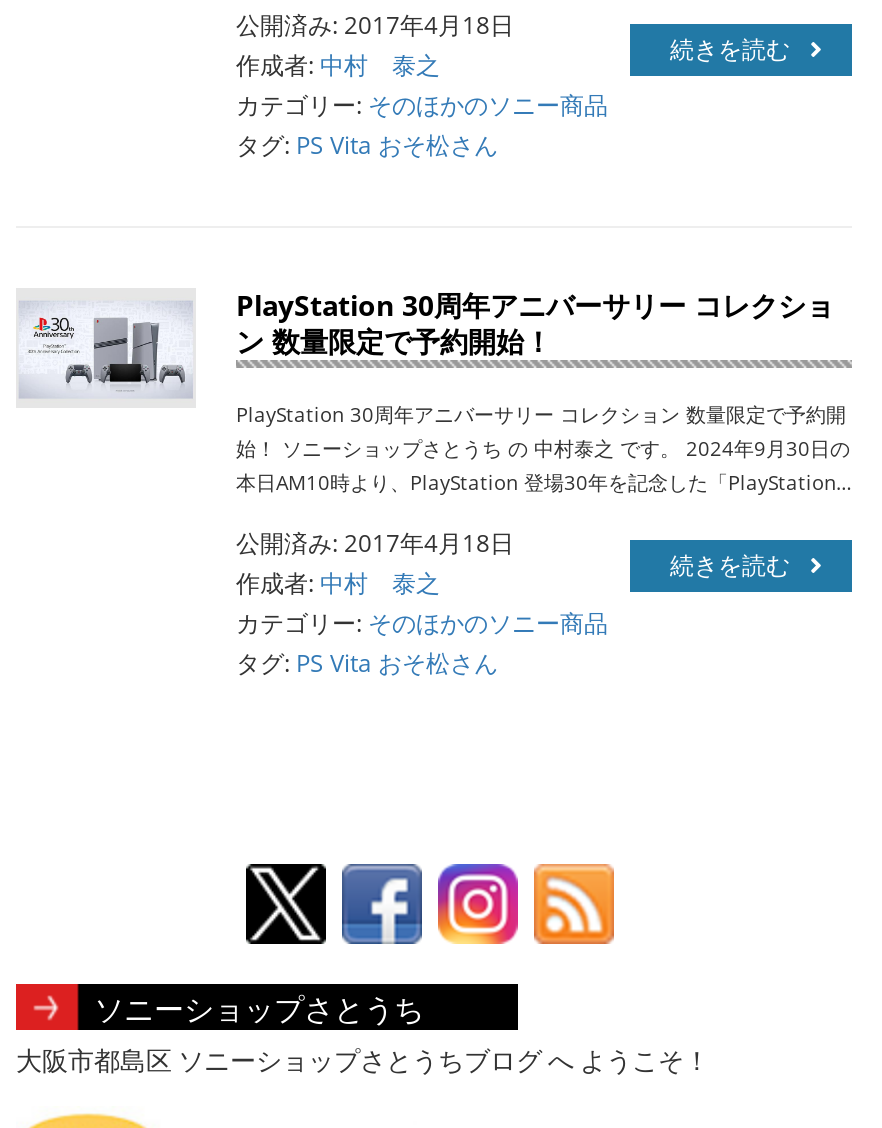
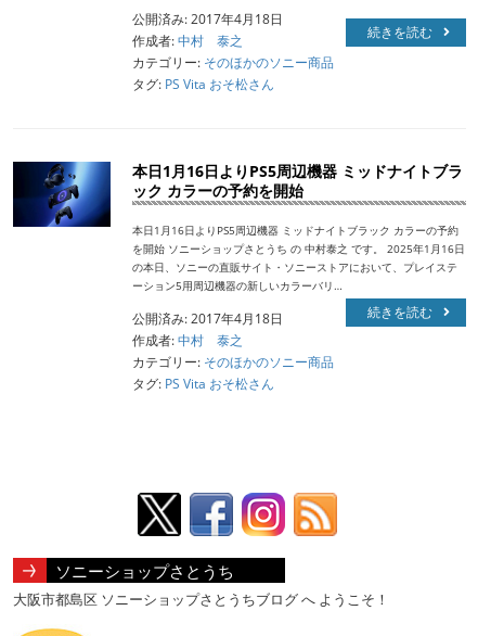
- [image]
- PlayStation 30周年アニバーサリー コレクショ
- ン 数量限定で予約開始！
+ [image]
+ 本日1月16日よりPS5周辺機器 ミッドナイトブラ
+ ック カラーの予約を開始

- PlayStation 30周年アニバーサリー コレクション 数量限定で予約開
- 始！ ソニーショップさとうち の 中村泰之 です。 2024年9月30日の
- 本日AM10時より、PlayStation 登場30年を記念した「PlayStation…
+ 本日1月16日よりPS5周辺機器 ミッドナイトブラック カラーの予約
+ を開始 ソニーショップさとうち の 中村泰之 です。 2025年1月16日
+ の本日、ソニーの直販サイト・ソニーストアにおいて、プレイステ
+ ーション5用周辺機器の新しいカラーバリ…
